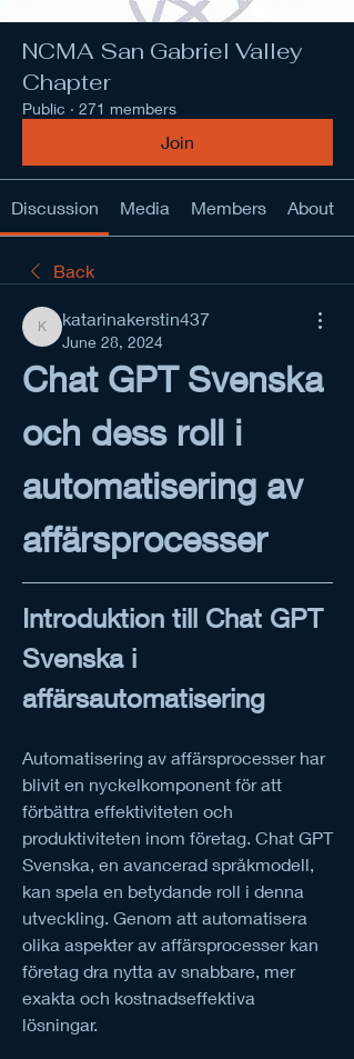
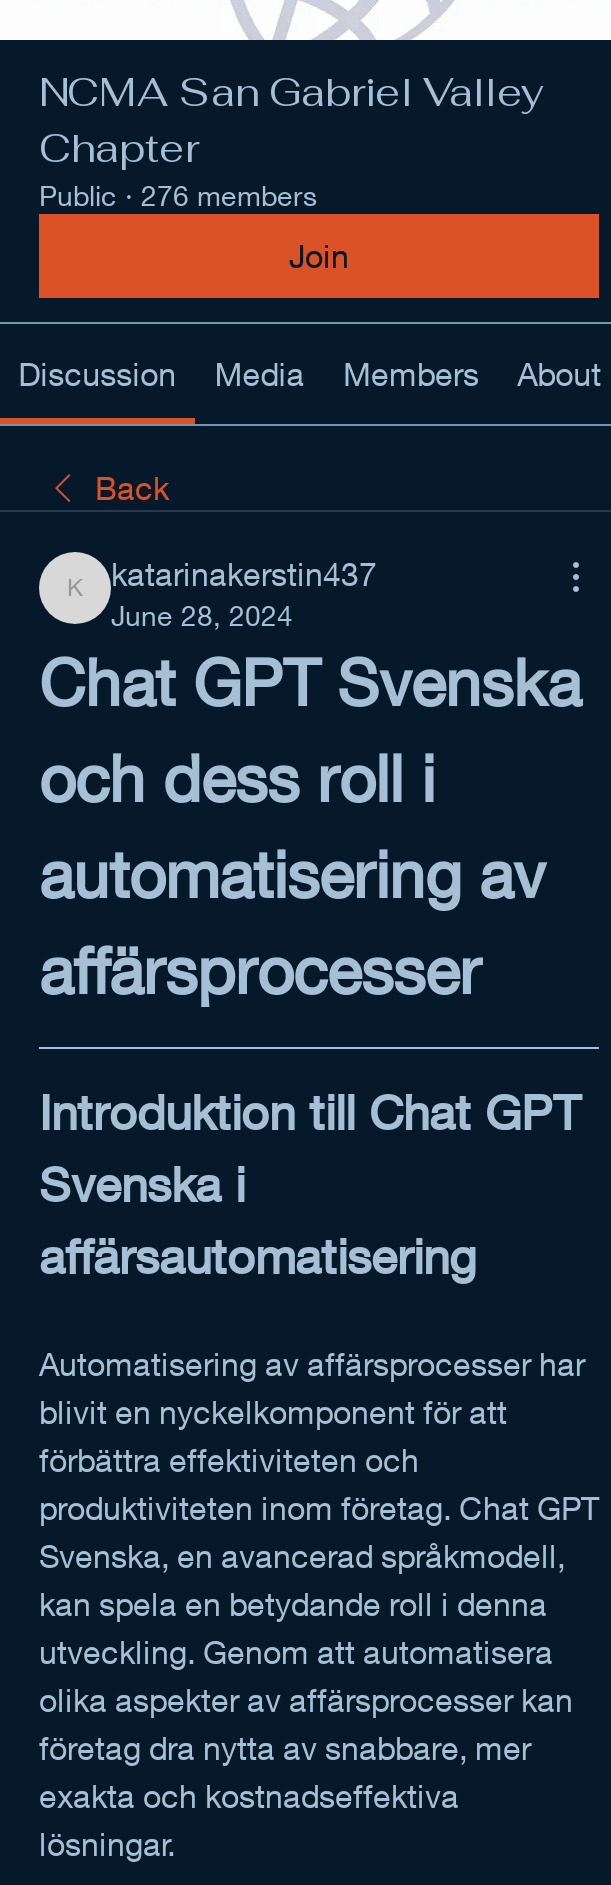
- Public · 271 members
+ Public · 276 members
